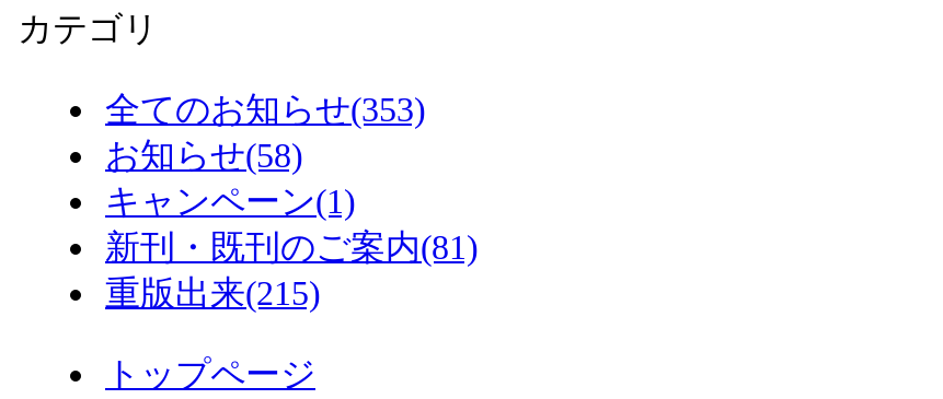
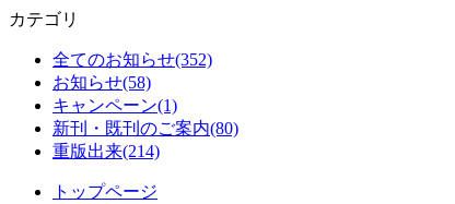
- 全てのお知らせ(353)
+ 全てのお知らせ(352)

- 新刊・既刊のご案内(81)
+ 新刊・既刊のご案内(80)

- 重版出来(215)
+ 重版出来(214)
